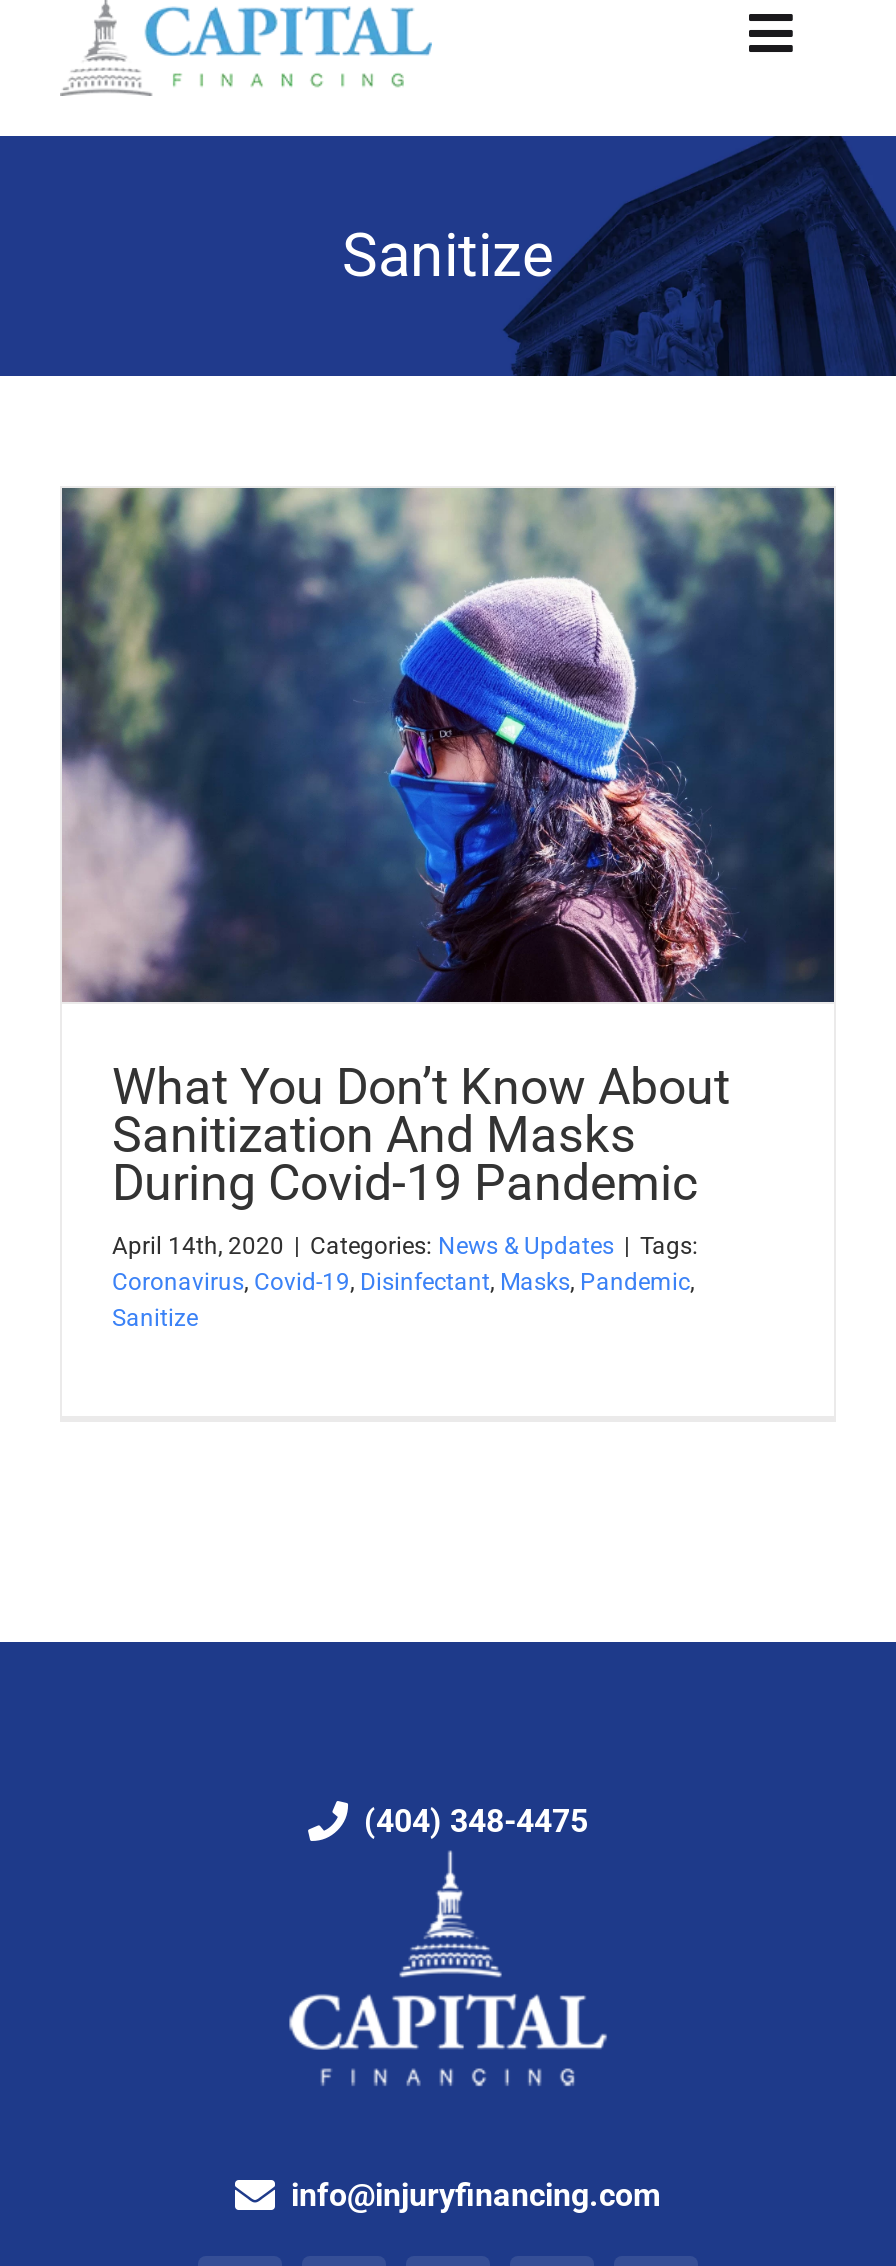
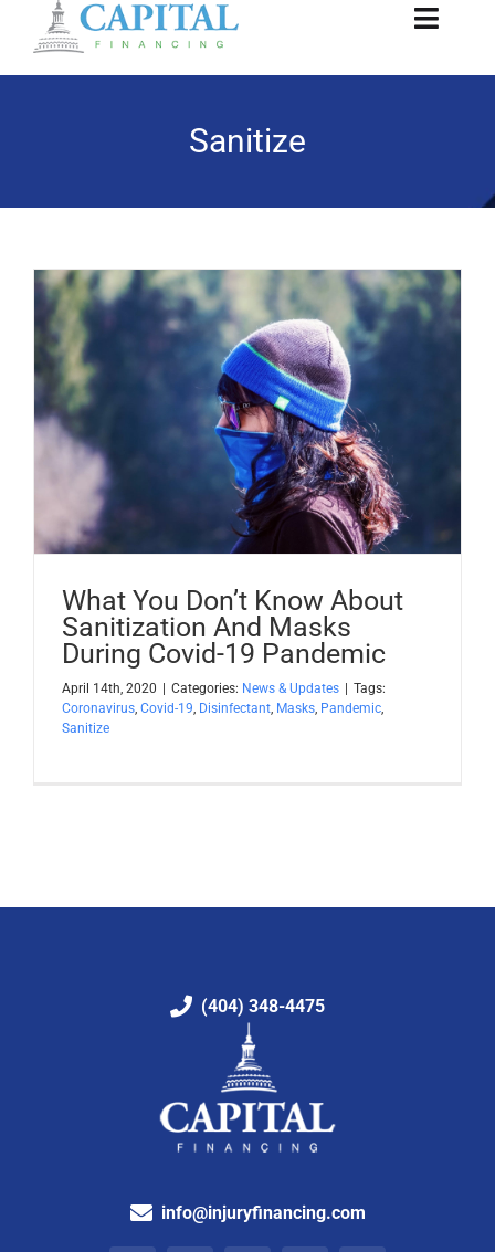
- [image]
